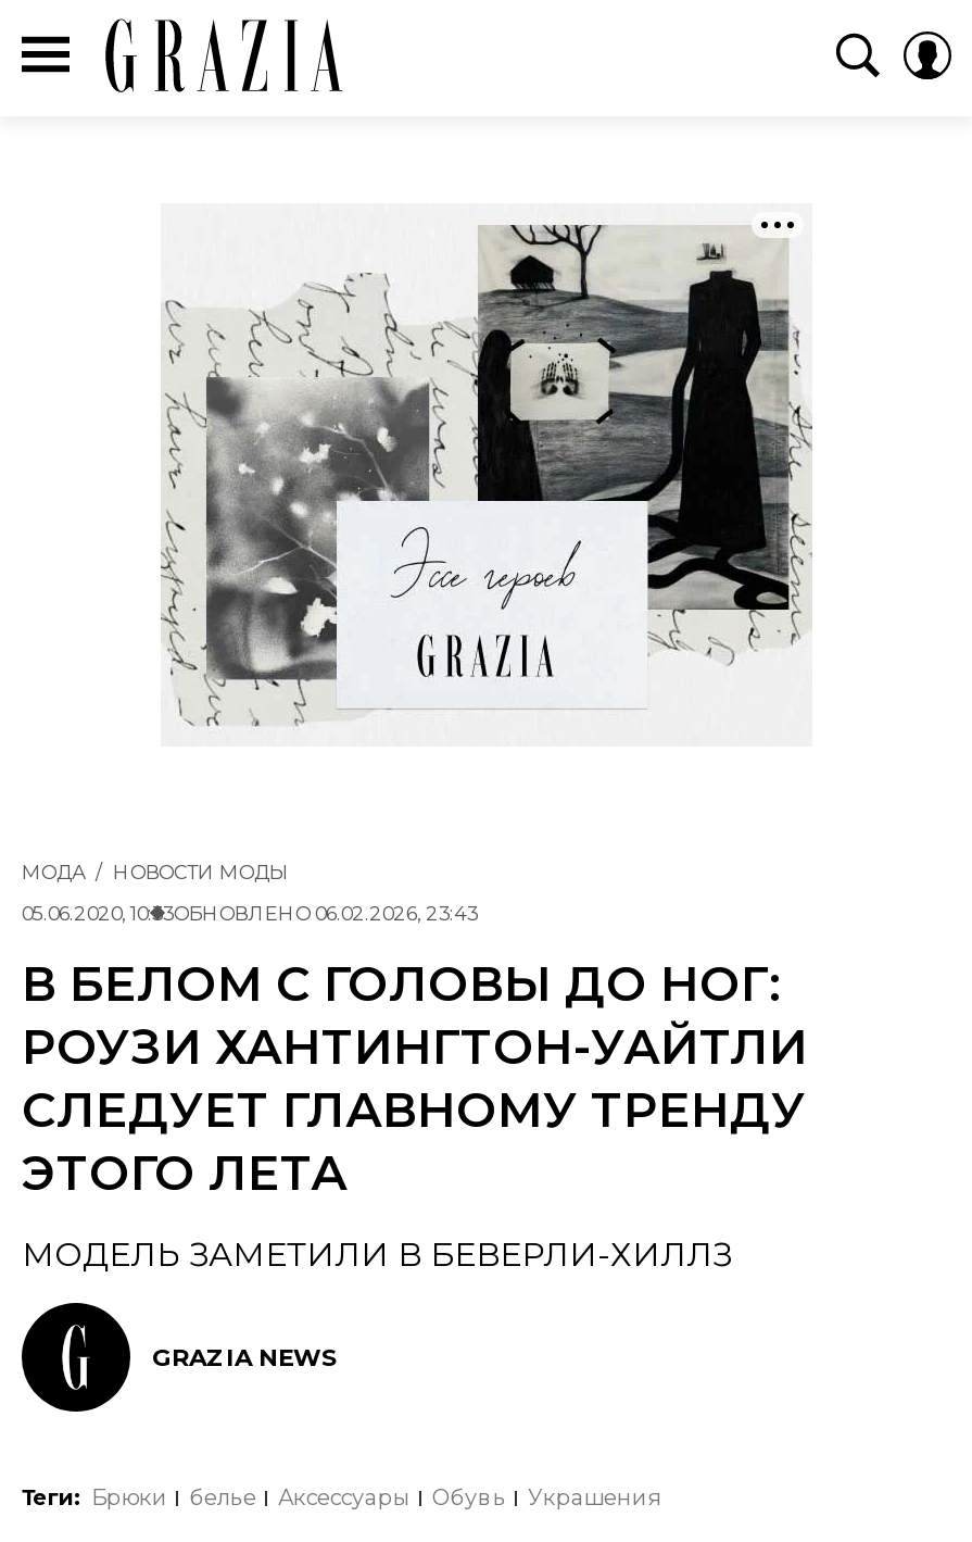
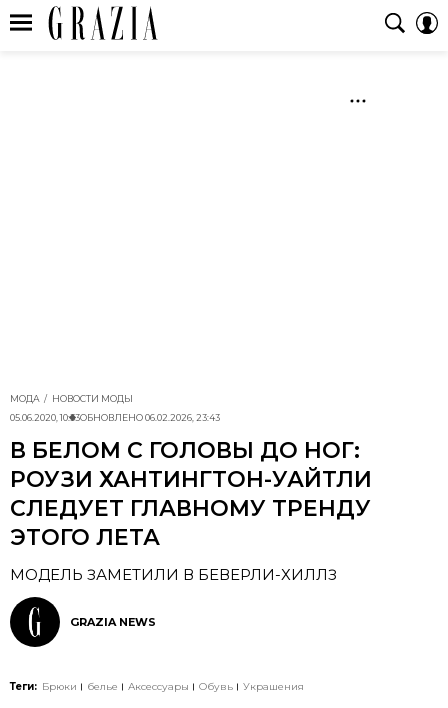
- [image]
